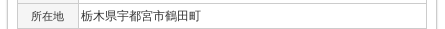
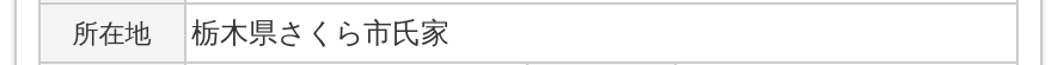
- 栃木県宇都宮市鶴田町
+ 栃木県さくら市氏家
